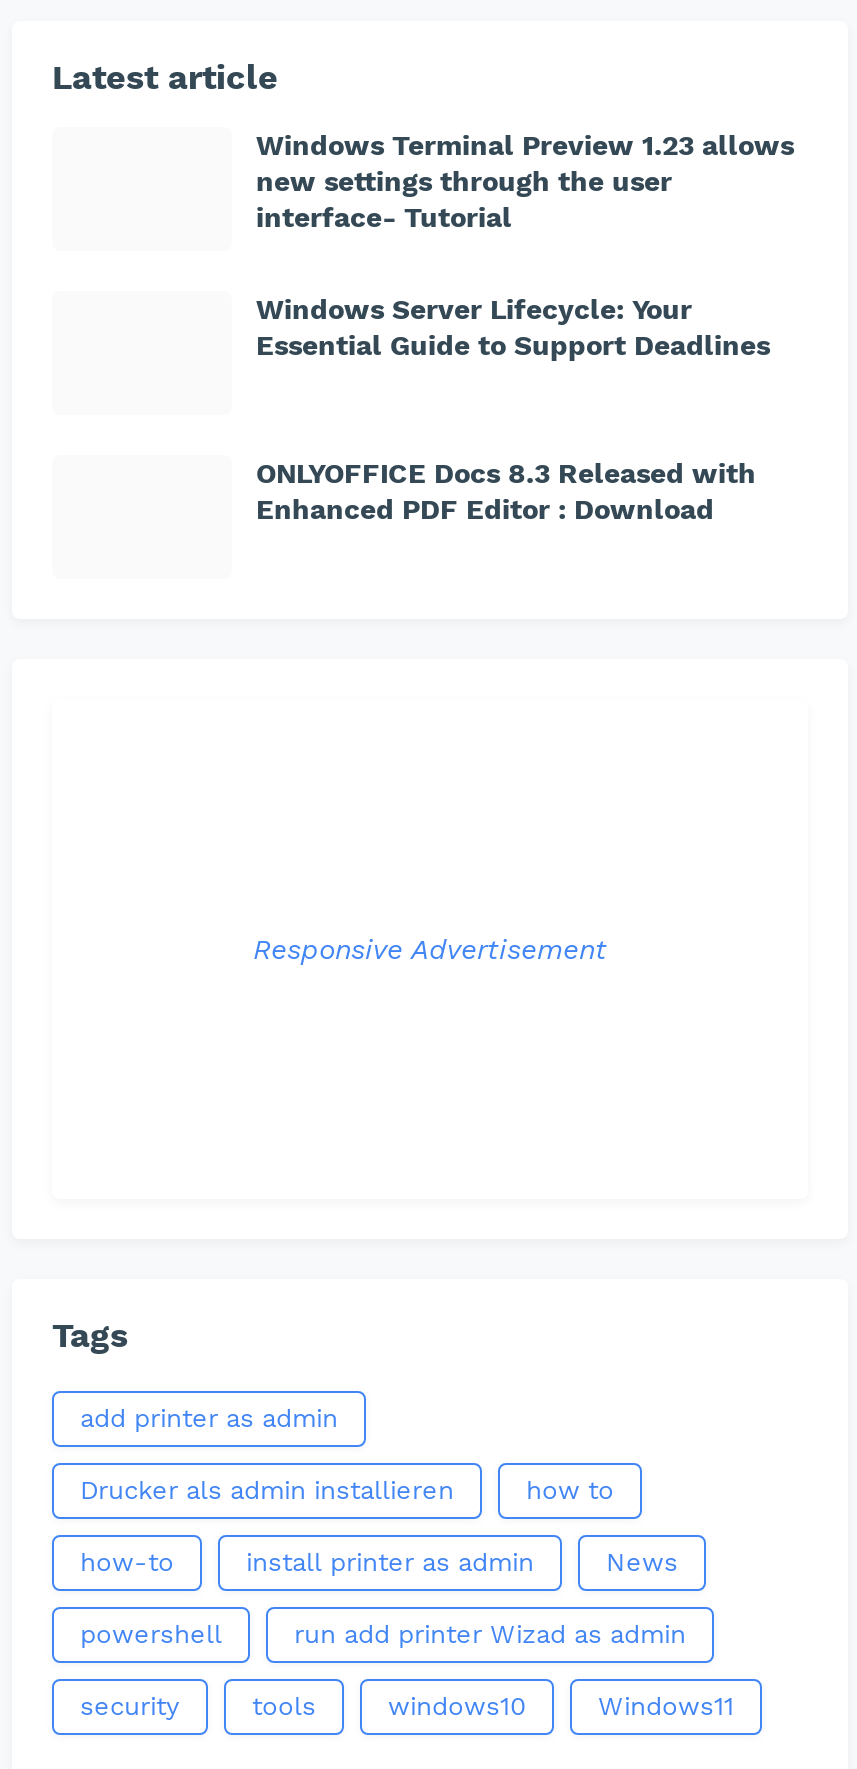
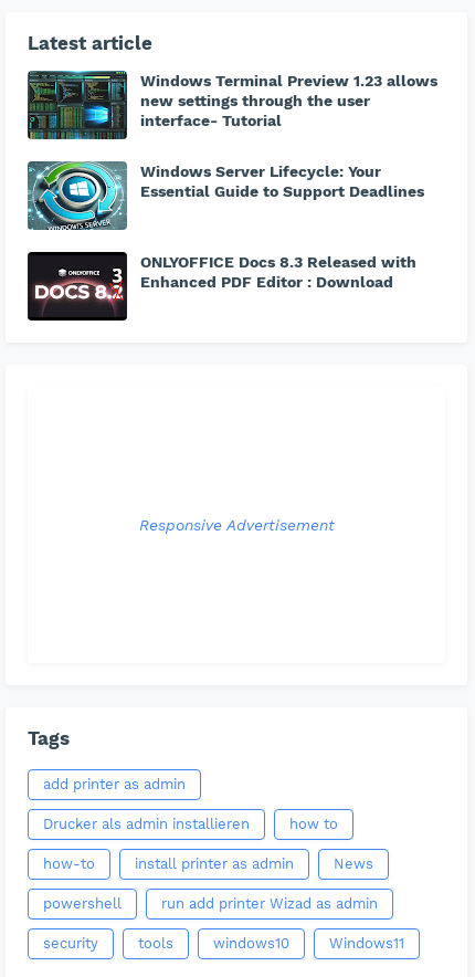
+ [image]

+ [image]

+ [image]
